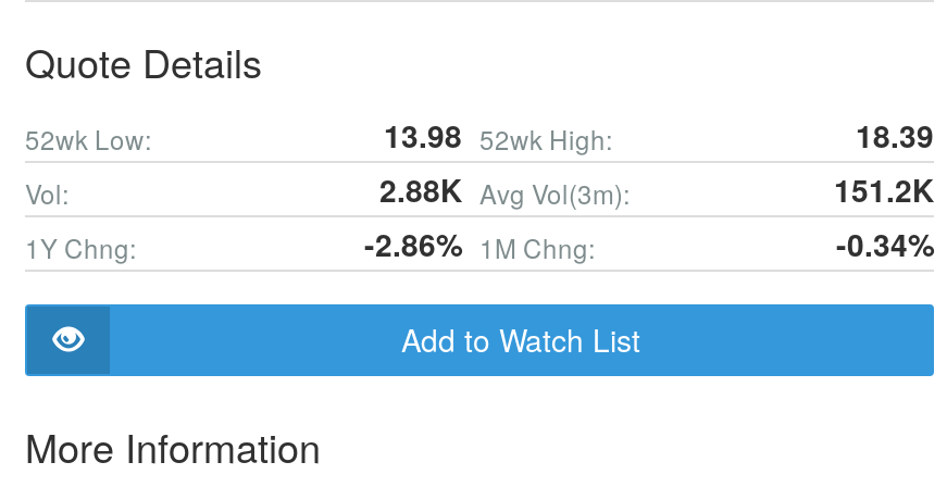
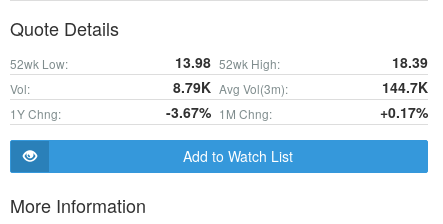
- 2.88K Avg Vol(3m):
- 151.2K
+ 8.79K Avg Vol(3m):
+ 144.7K

- -2.86% 1M Chng:
+ -3.67% 1M Chng:

- -0.34%
+ +0.17%
